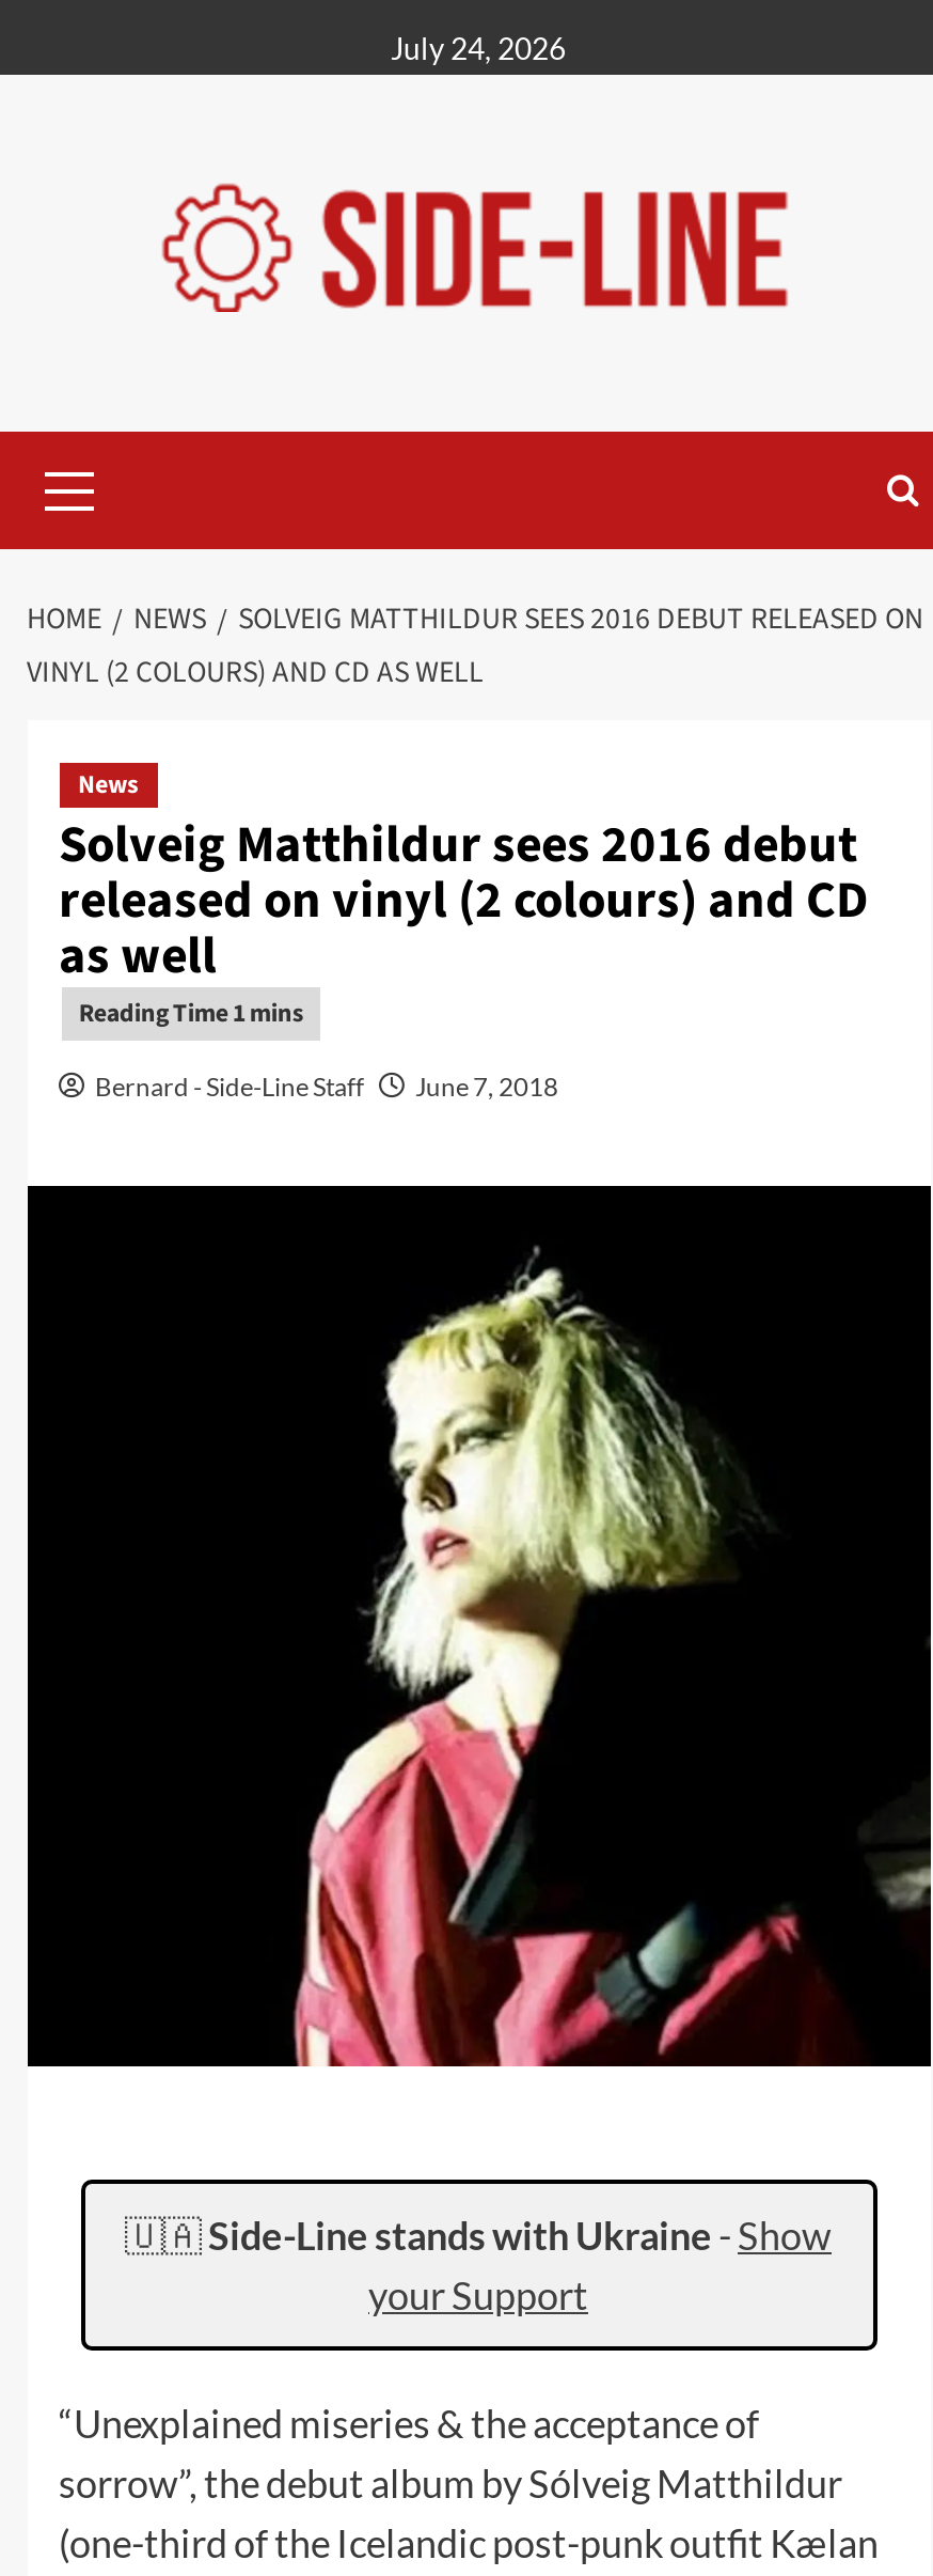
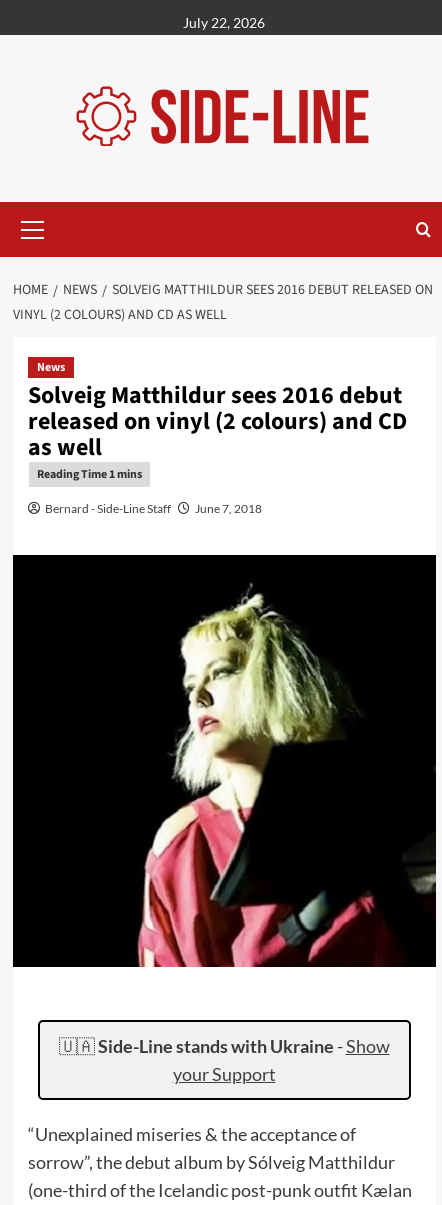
- July 24, 2026
+ July 22, 2026
